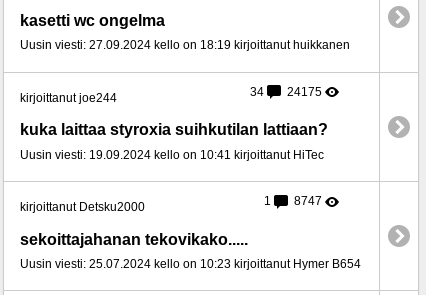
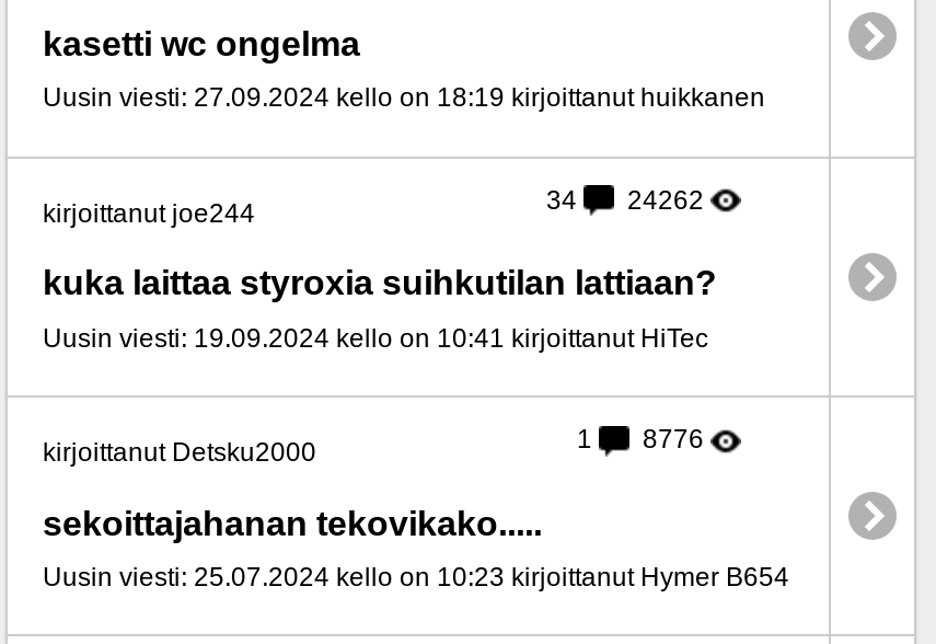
- 34 24175
+ 34 24262

- 1 8747
+ 1 8776
